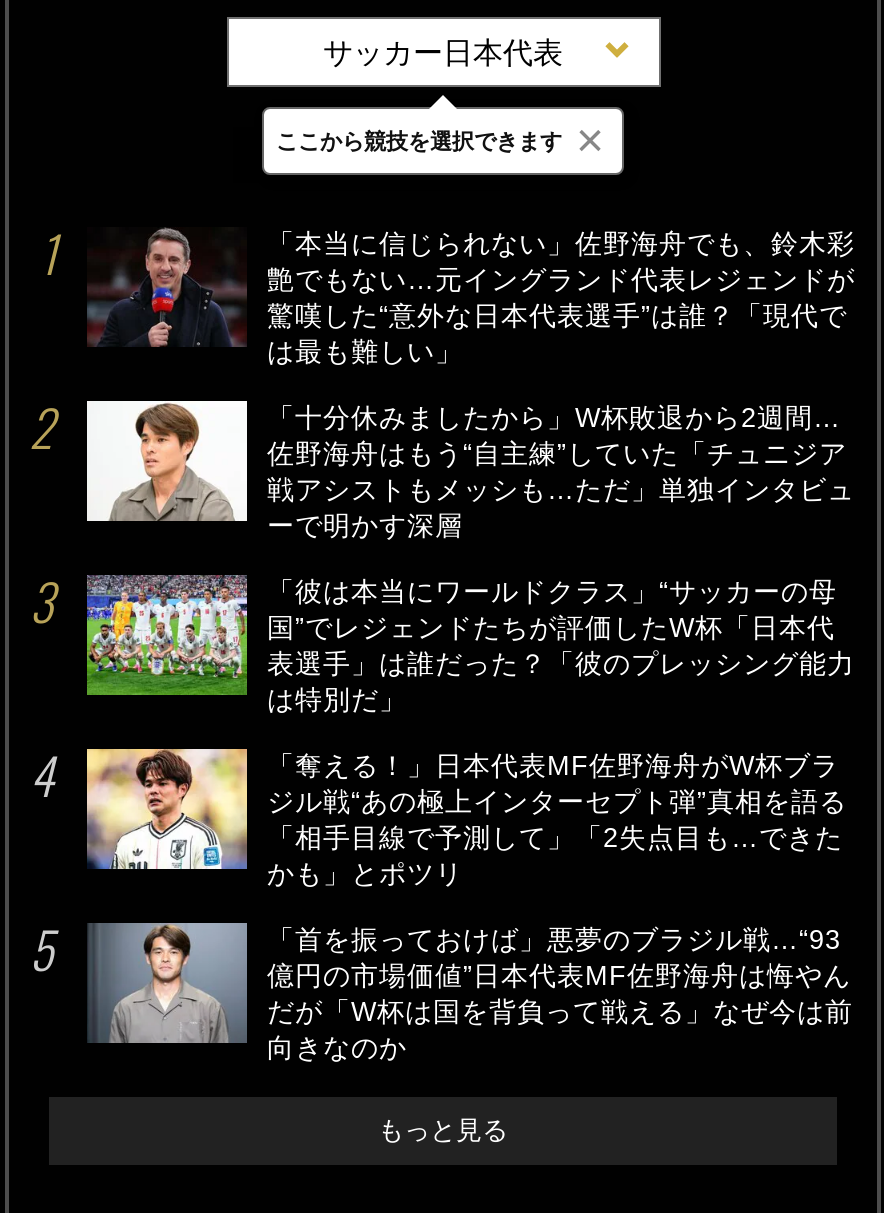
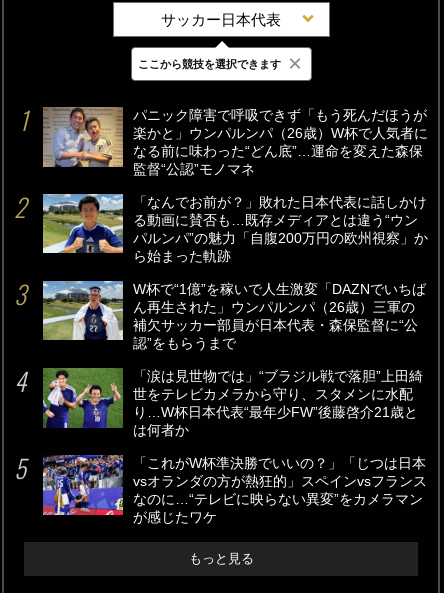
- [image]
- 「本当に信じられない」佐野海舟でも、鈴木彩
- 艶でもない…元イングランド代表レジェンドが
- 驚嘆した“意外な日本代表選手”は誰？「現代で
- は最も難しい」
+ [image]
+ パニック障害で呼吸できず「もう死んだほうが
+ 楽かと」ウンパルンパ（26歳）W杯で人気者に
+ なる前に味わった“どん底”…運命を変えた森保
+ 監督“公認”モノマネ

- [image]
- 「十分休みましたから」W杯敗退から2週間…
- 佐野海舟はもう“自主練”していた「チュニジア
- 戦アシストもメッシも…ただ」単独インタビュ
- ーで明かす深層
+ [image]
+ 「なんでお前が？」敗れた日本代表に話しかけ
+ る動画に賛否も…既存メディアとは違う“ウン
+ パルンパ”の魅力「自腹200万円の欧州視察」か
+ ら始まった軌跡

- [image]
- 「彼は本当にワールドクラス」“サッカーの母
- 国”でレジェンドたちが評価したW杯「日本代
- 表選手」は誰だった？「彼のプレッシング能力
- は特別だ」
+ [image]
+ W杯で“1億”を稼いで人生激変「DAZNでいちば
+ ん再生された」ウンパルンパ（26歳）三軍の
+ 補欠サッカー部員が日本代表・森保監督に“公
+ 認”をもらうまで

- [image]
- 「奪える！」日本代表MF佐野海舟がW杯ブラ
- ジル戦“あの極上インターセプト弾”真相を語る
- 「相手目線で予測して」「2失点目も…できた
- かも」とポツリ
+ [image]
+ 「涙は見世物では」“ブラジル戦で落胆”上田綺
+ 世をテレビカメラから守り、スタメンに水配
+ り…W杯日本代表“最年少FW”後藤啓介21歳と
+ は何者か

- [image]
- 「首を振っておけば」悪夢のブラジル戦…“93
- 億円の市場価値”日本代表MF佐野海舟は悔やん
- だが「W杯は国を背負って戦える」なぜ今は前
- 向きなのか
+ [image]
+ 「これがW杯準決勝でいいの？」「じつは日本
+ vsオランダの方が熱狂的」スペインvsフランス
+ なのに…“テレビに映らない異変”をカメラマン
+ が感じたワケ
